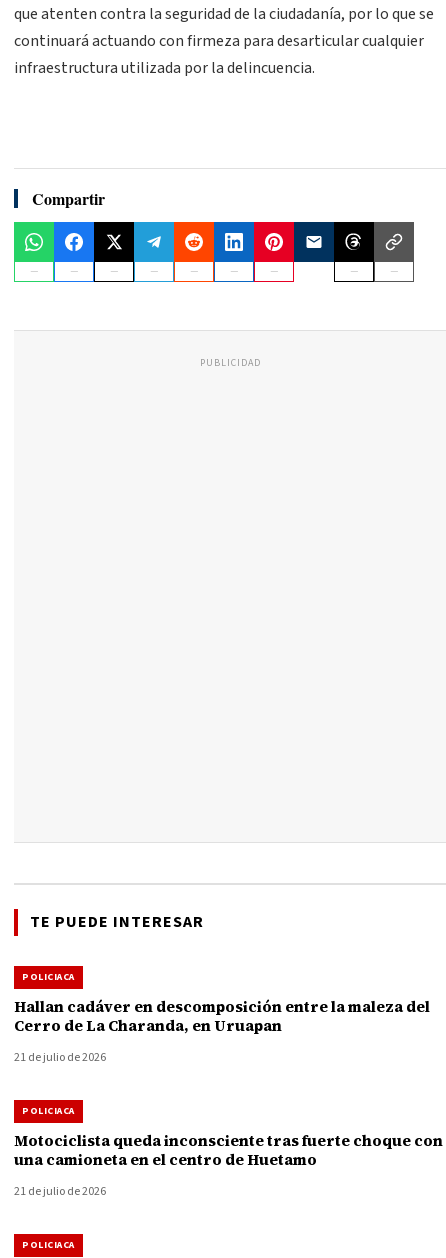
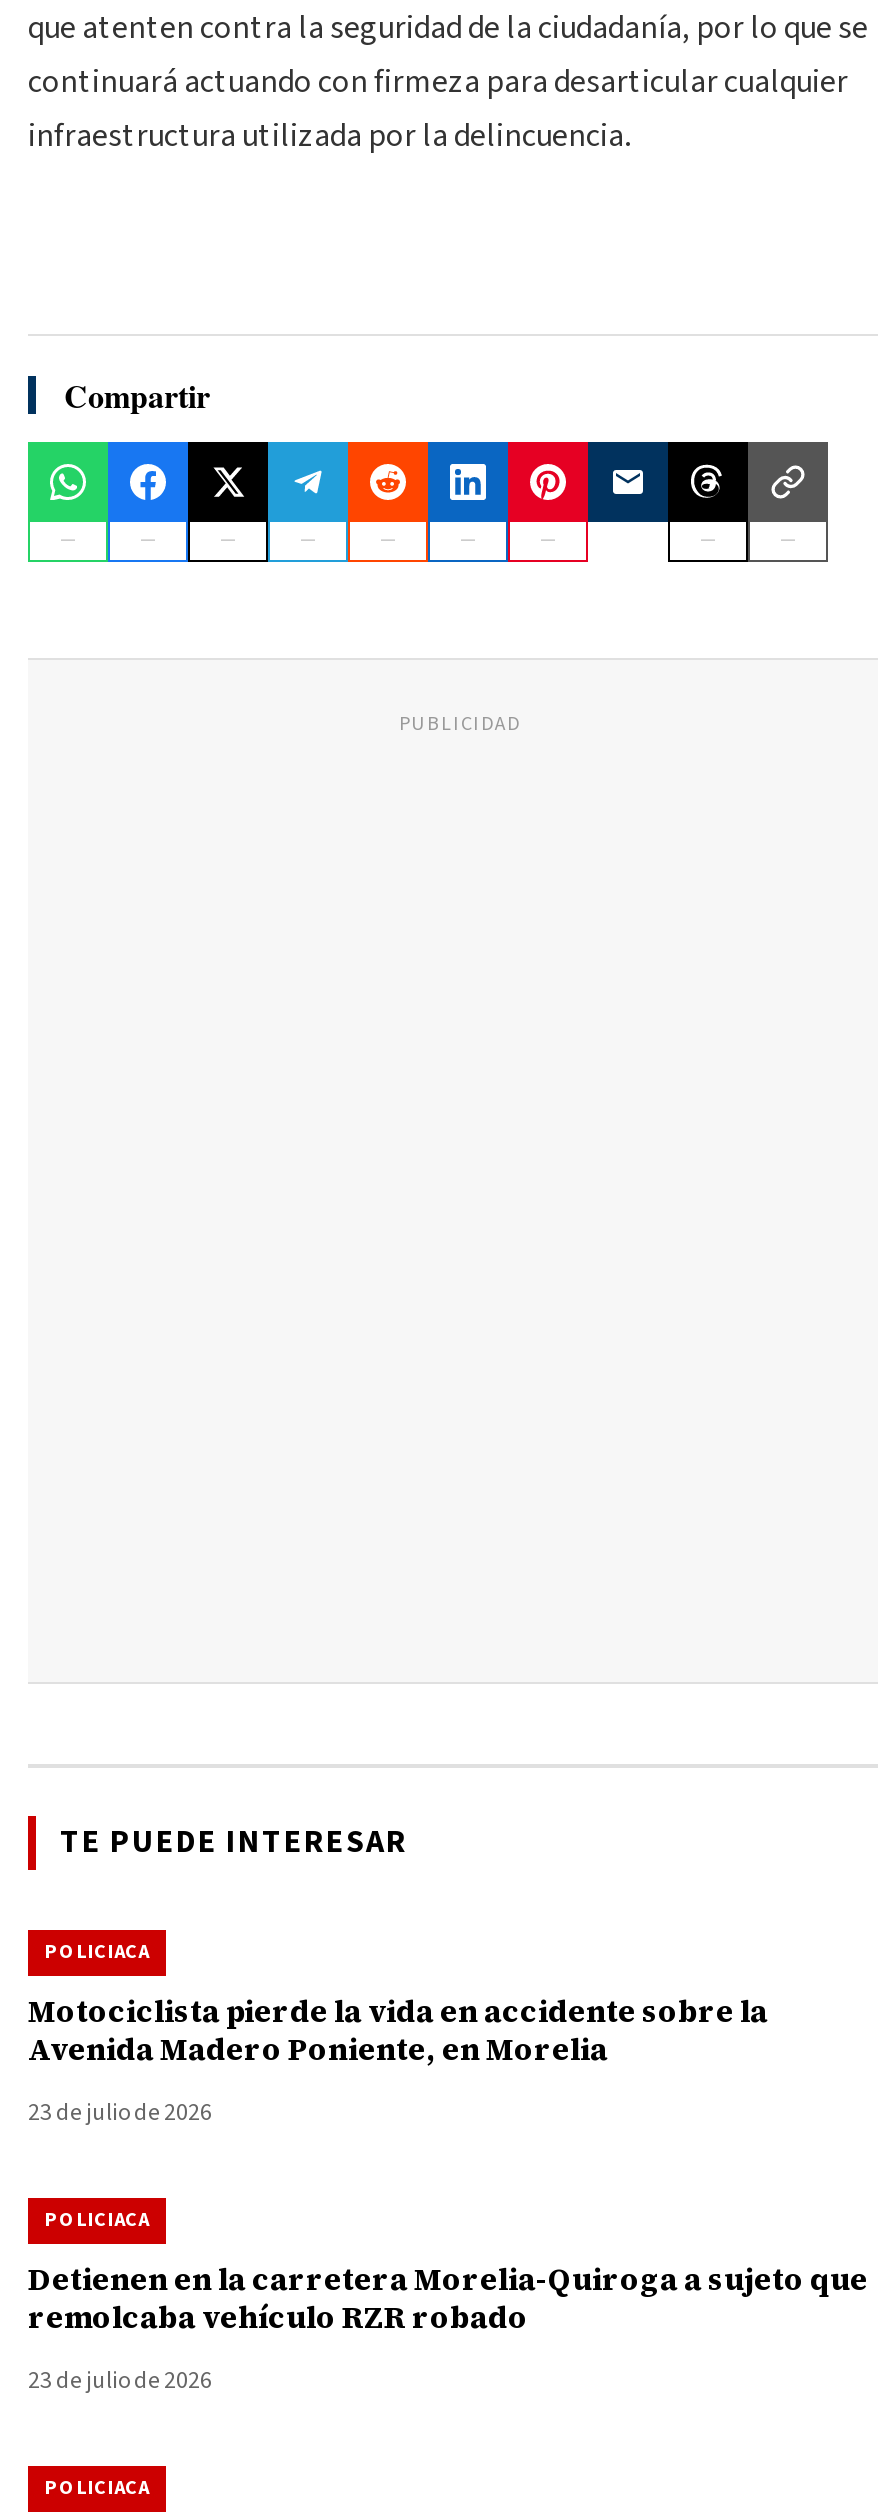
- Hallan cadáver en descomposición entre la maleza del
- Cerro de La Charanda, en Uruapan
+ Motociclista pierde la vida en accidente sobre la
+ Avenida Madero Poniente, en Morelia

- 21 de julio de 2026
+ 23 de julio de 2026

- Motociclista queda inconsciente tras fuerte choque con
- una camioneta en el centro de Huetamo
+ Detienen en la carretera Morelia-Quiroga a sujeto que
+ remolcaba vehículo RZR robado

- 21 de julio de 2026
+ 23 de julio de 2026
